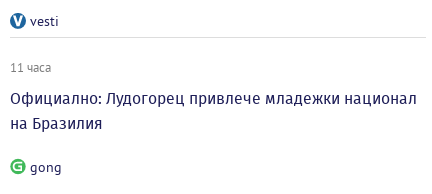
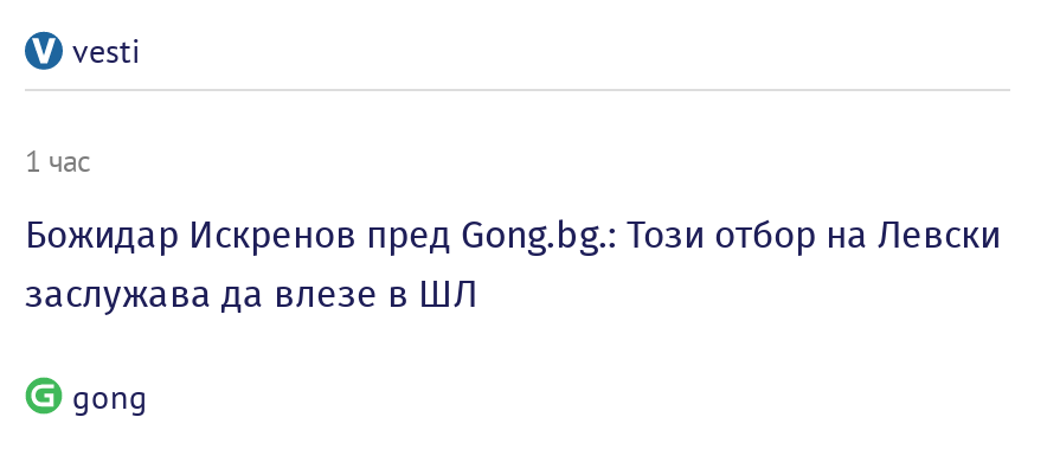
- 11 часа
+ 1 час

- Официално: Лудогорец привлече младежки национал
- на Бразилия
+ Божидар Искренов пред Gong.bg.: Този отбор на Левски
+ заслужава да влезе в ШЛ
